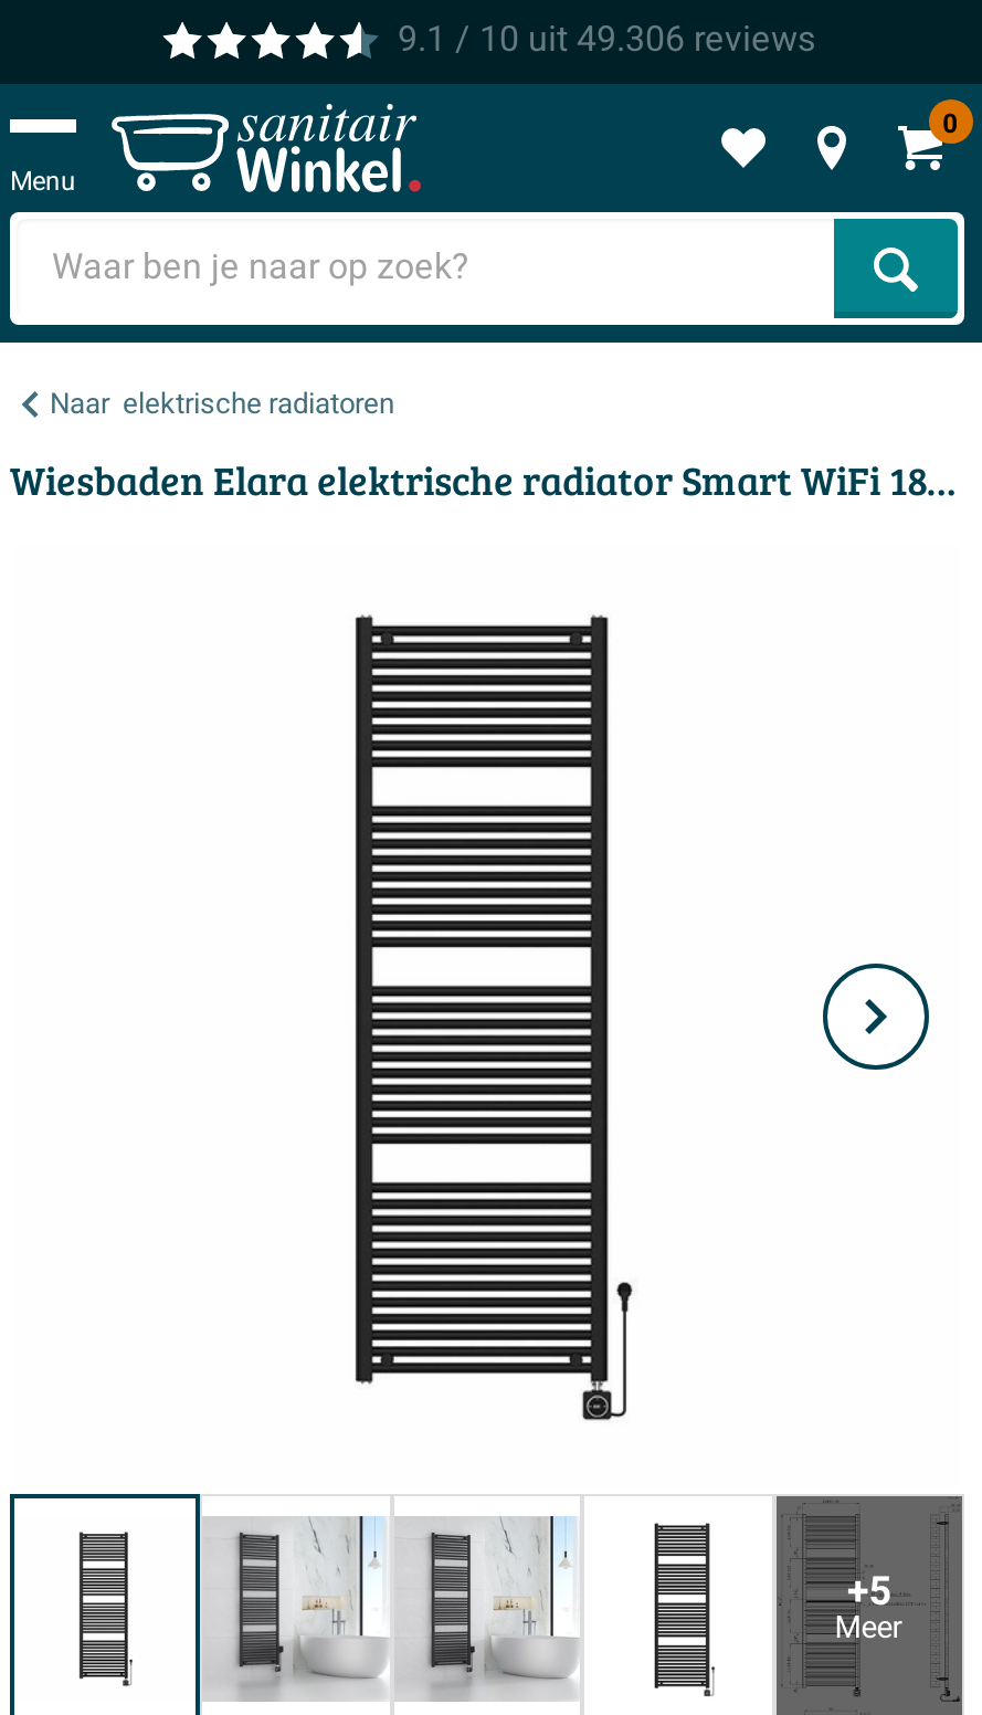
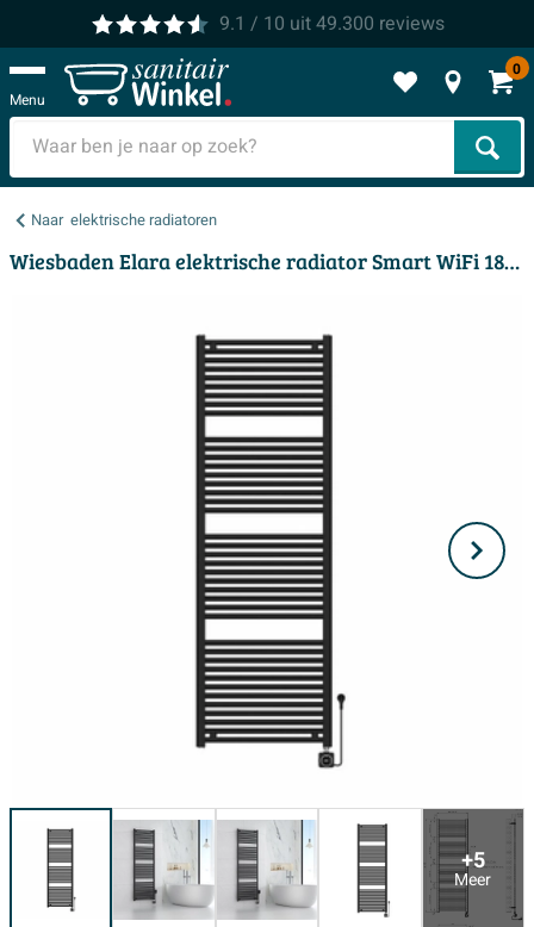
- 9.1 / 10 uit 49.306 reviews
+ 9.1 / 10 uit 49.300 reviews
